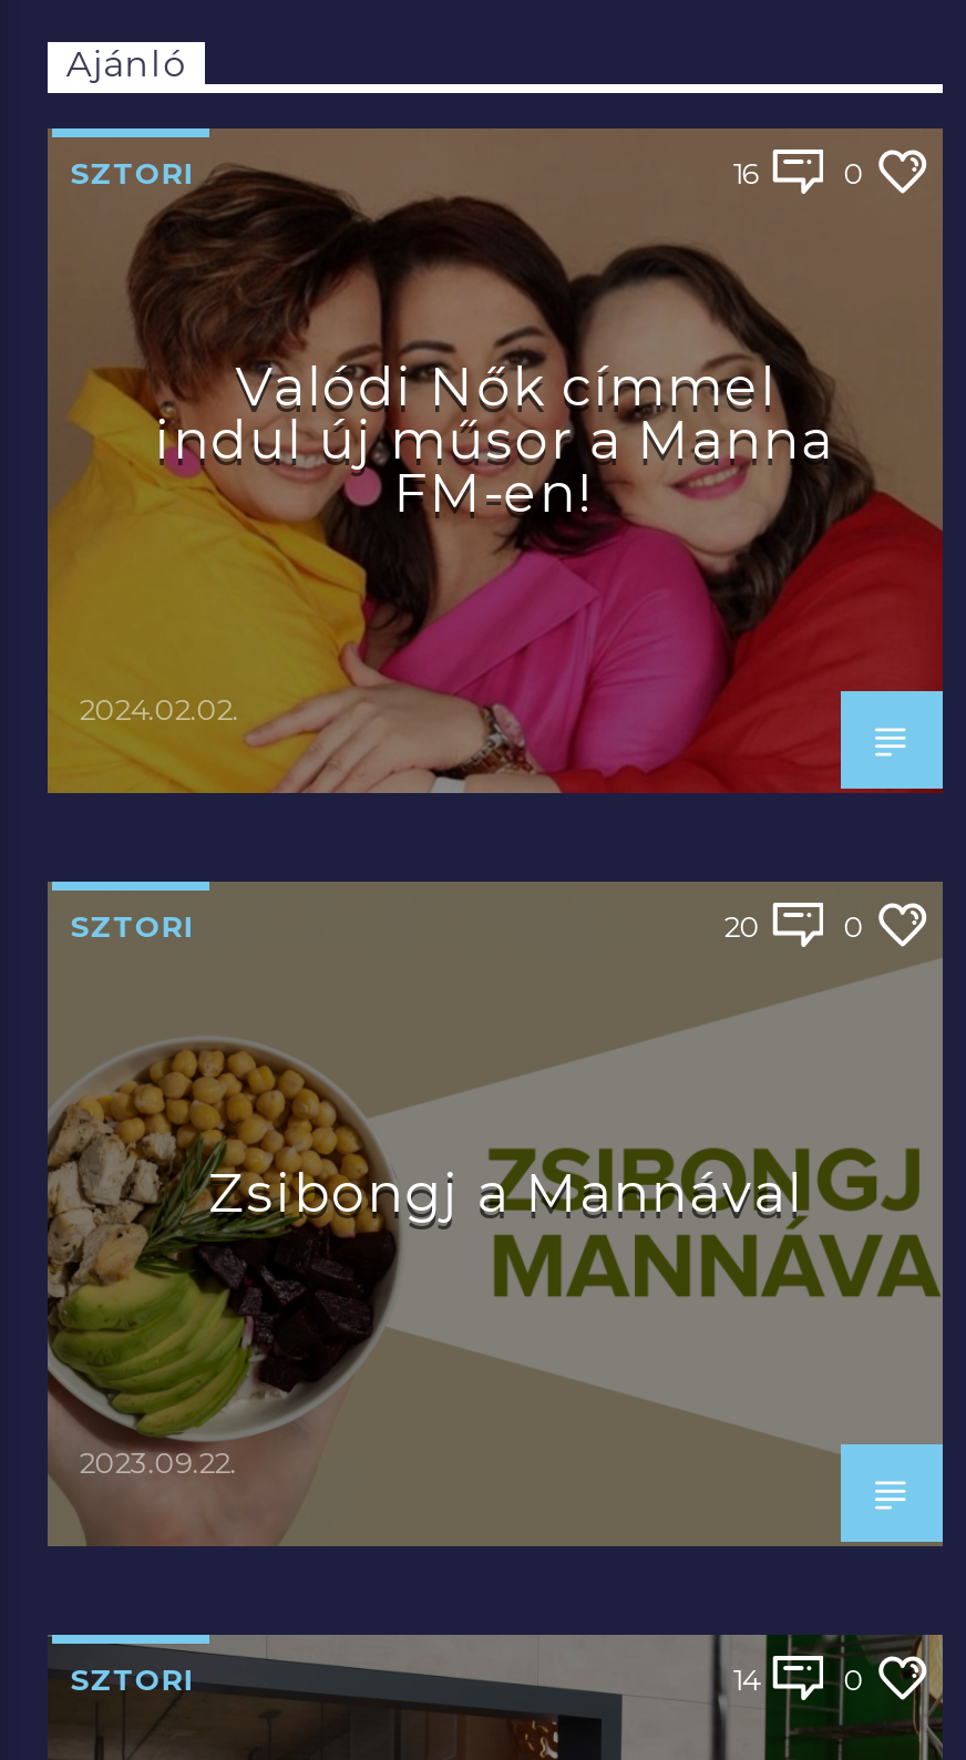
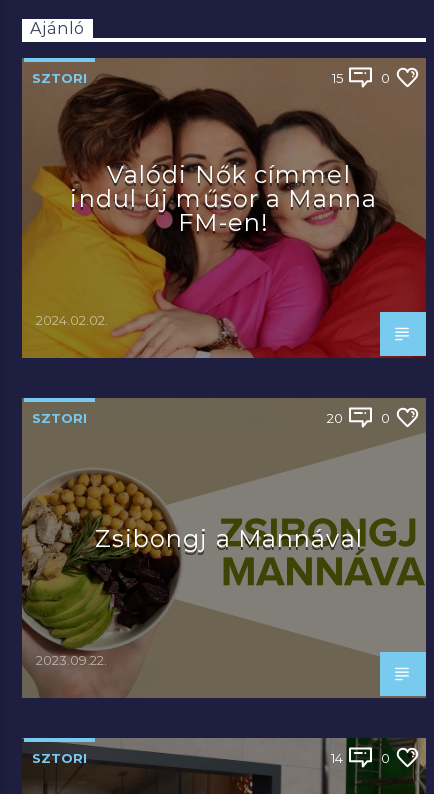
- 16
+ 15
